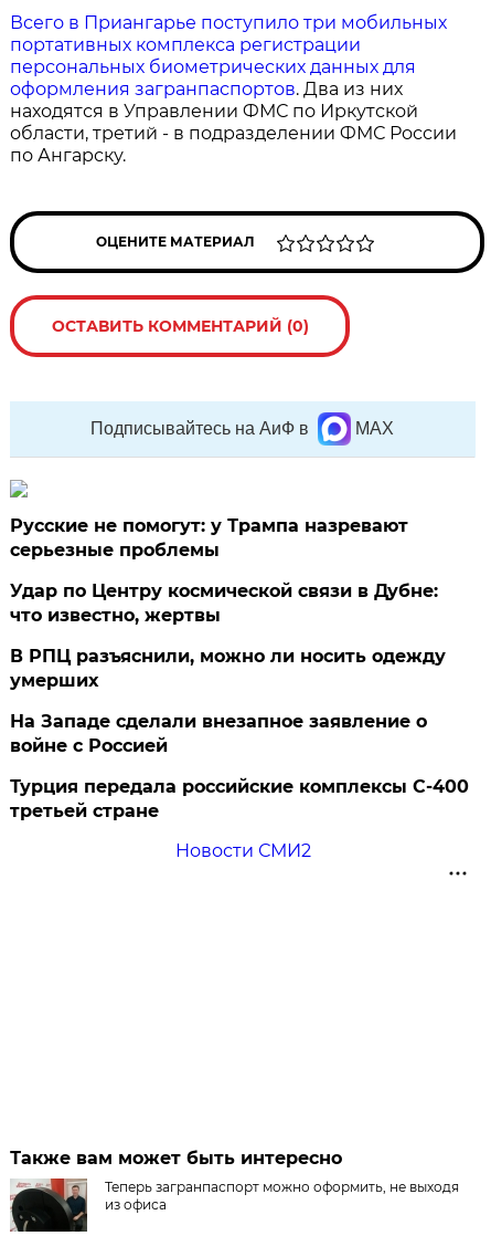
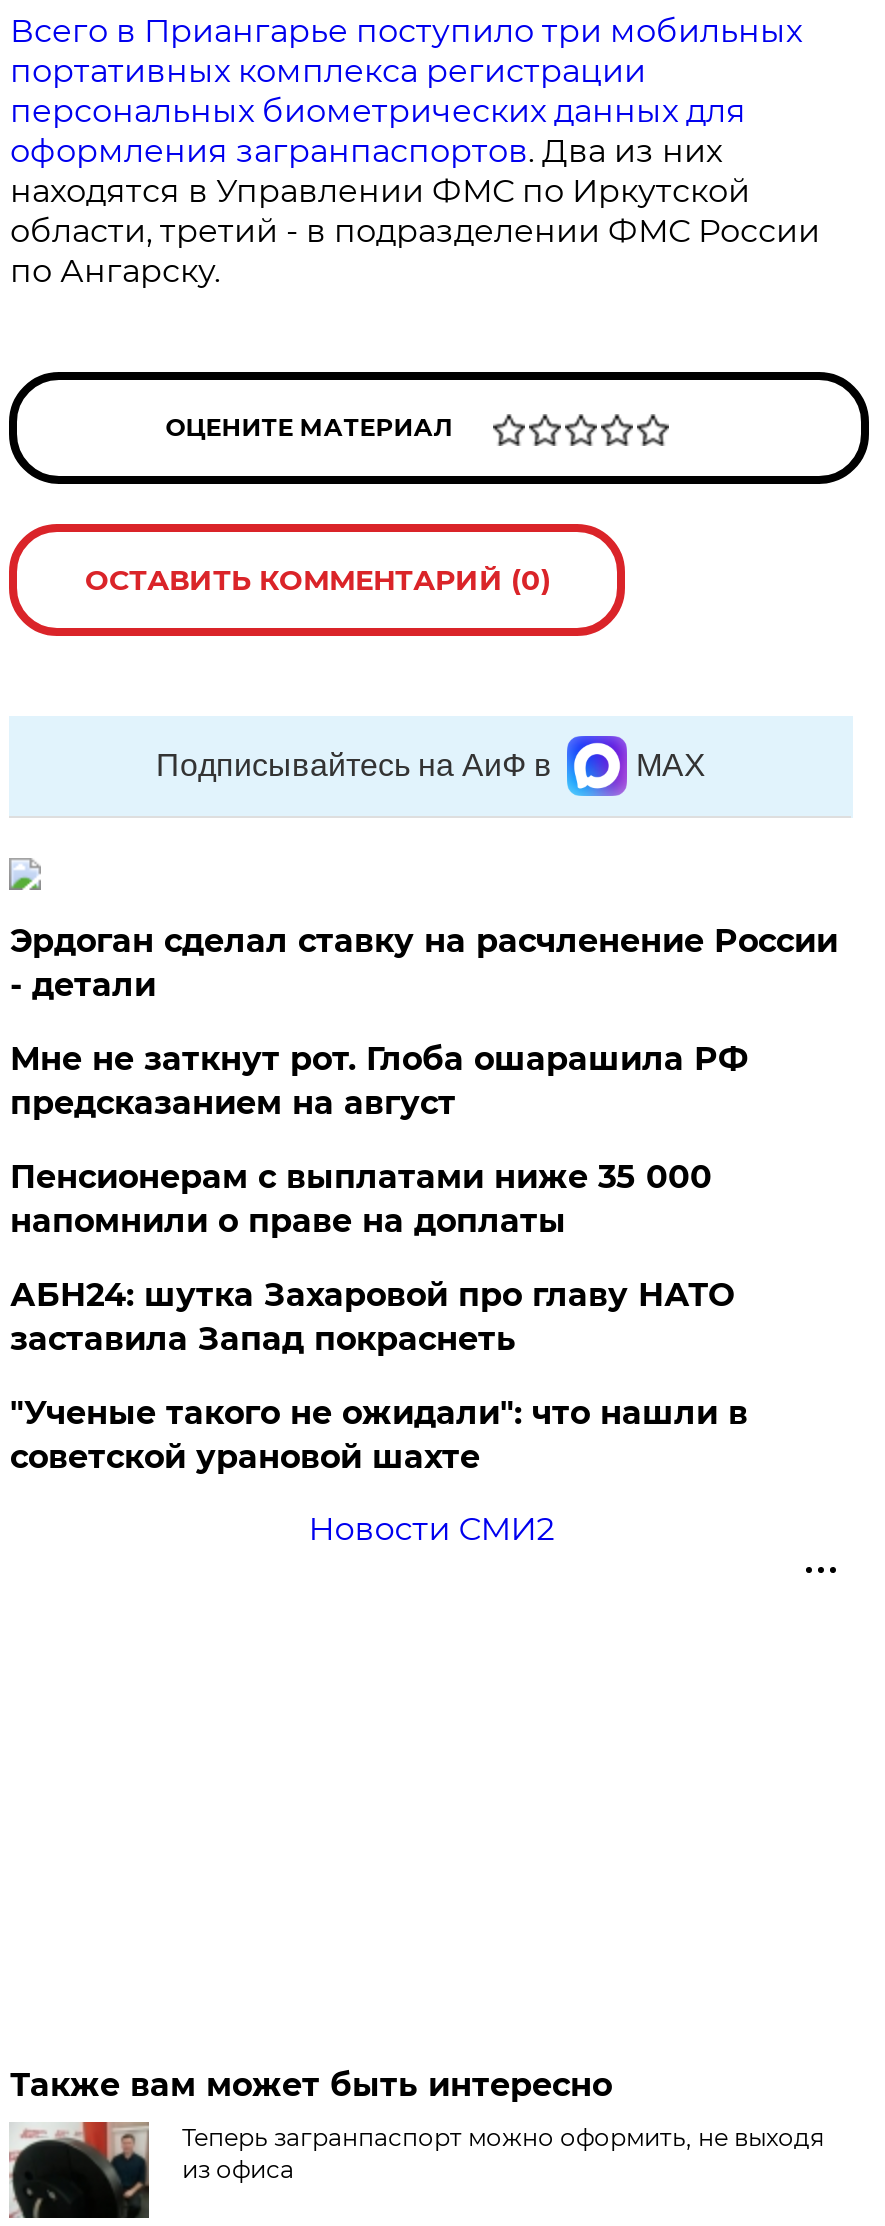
- Русские не помогут: у Трампа назревают
- серьезные проблемы
+ Эрдоган сделал ставку на расчленение России
+ - детали

- Удар по Центру космической связи в Дубне:
- что известно, жертвы
+ Мне не заткнут рот. Глоба ошарашила РФ
+ предсказанием на август

- В РПЦ разъяснили, можно ли носить одежду
- умерших
+ Пенсионерам с выплатами ниже 35 000
+ напомнили о праве на доплаты

- На Западе сделали внезапное заявление о
- войне с Россией
+ АБН24: шутка Захаровой про главу НАТО
+ заставила Запад покраснеть

- Турция передала российские комплексы С-400
- третьей стране
+ "Ученые такого не ожидали": что нашли в
+ советской урановой шахте
